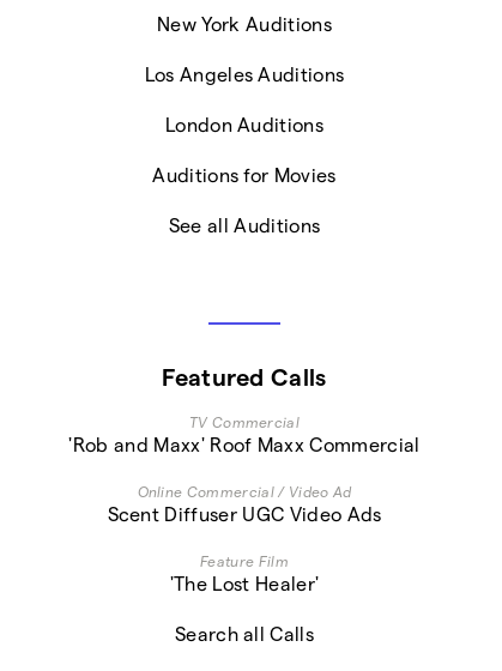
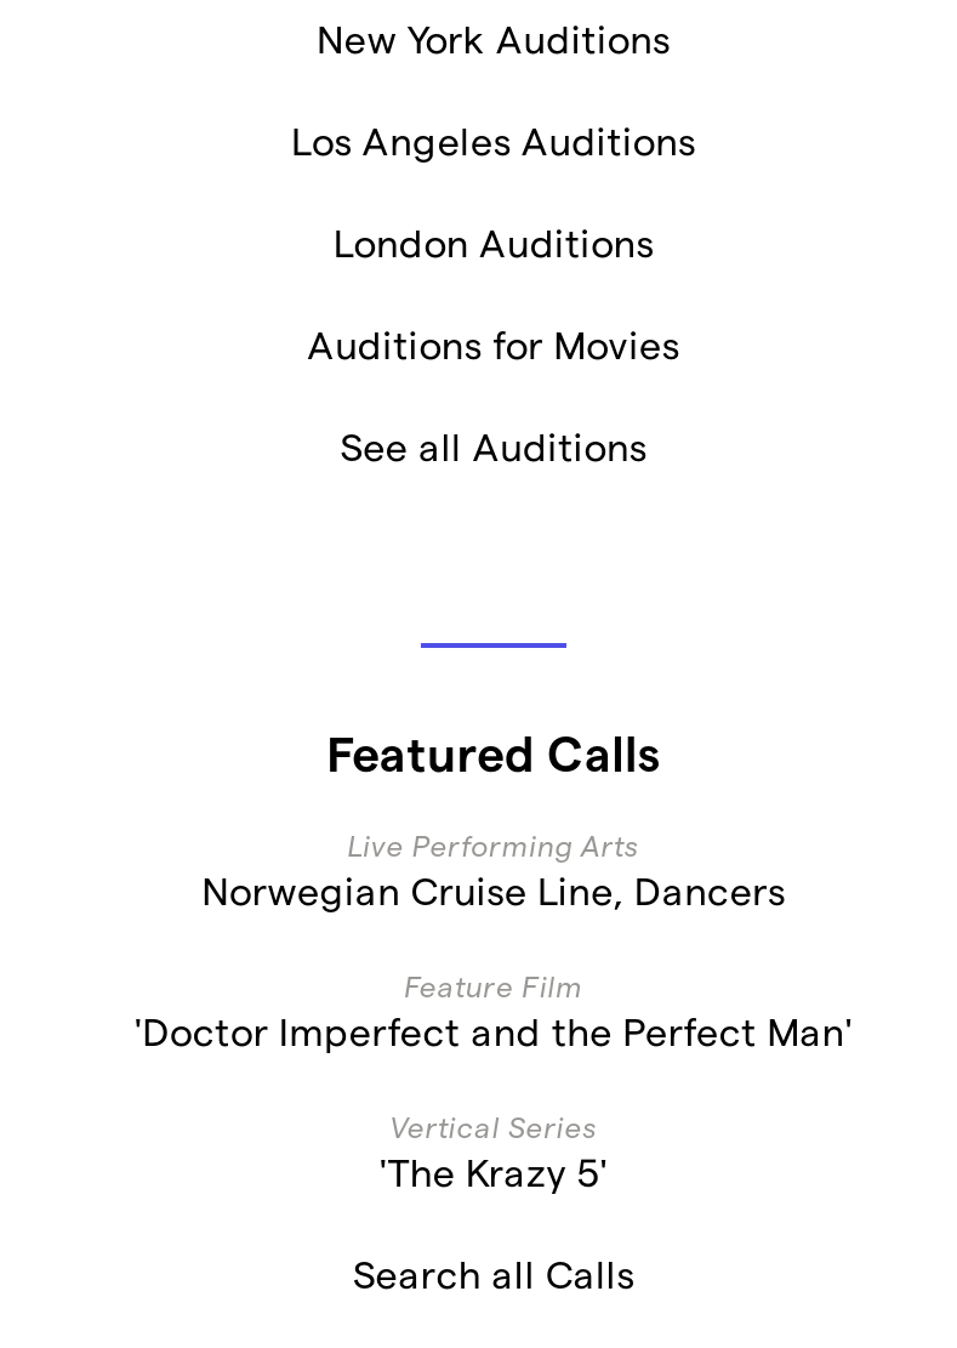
- TV Commercial
- 'Rob and Maxx' Roof Maxx Commercial
- Online Commercial / Video Ad
- Scent Diffuser UGC Video Ads
+ Live Performing Arts
+ Norwegian Cruise Line, Dancers

moved up: Feature Film

- 'The Lost Healer'
+ 'Doctor Imperfect and the Perfect Man'
+ Vertical Series
+ 'The Krazy 5'
